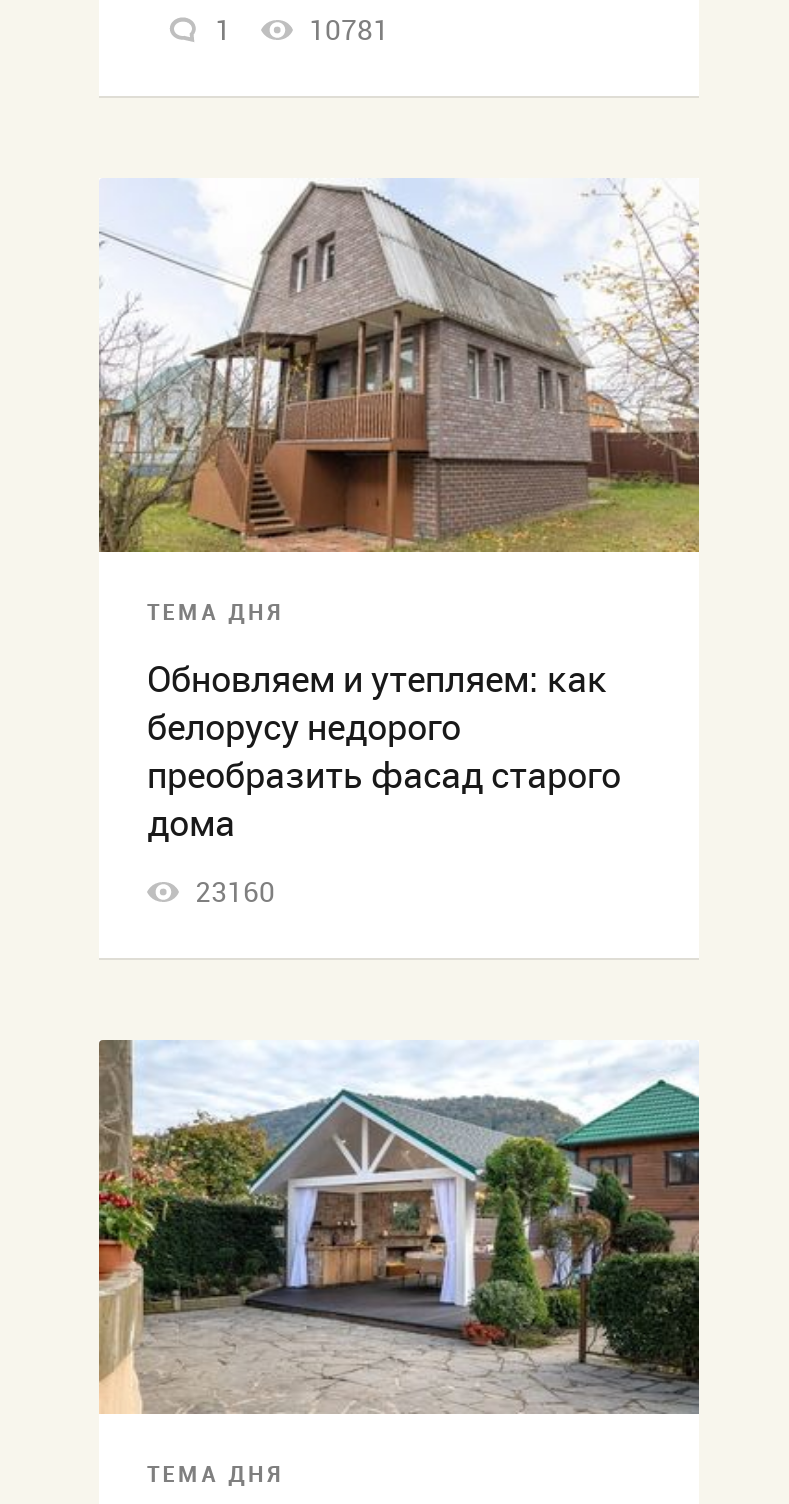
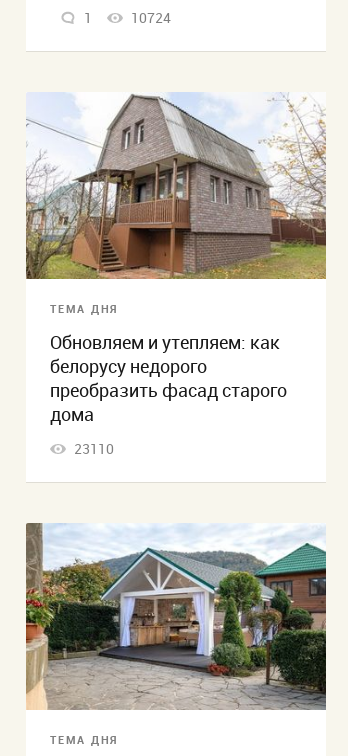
- 10781
+ 10724

- 23160
+ 23110
